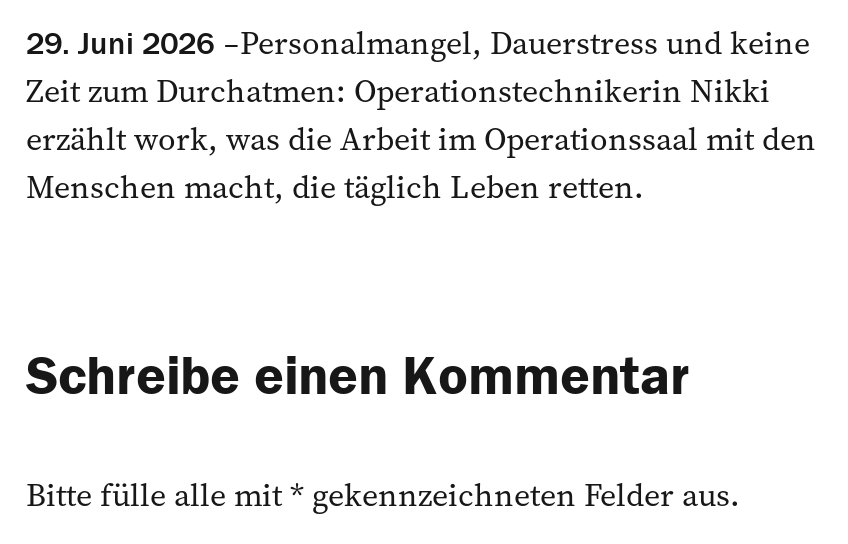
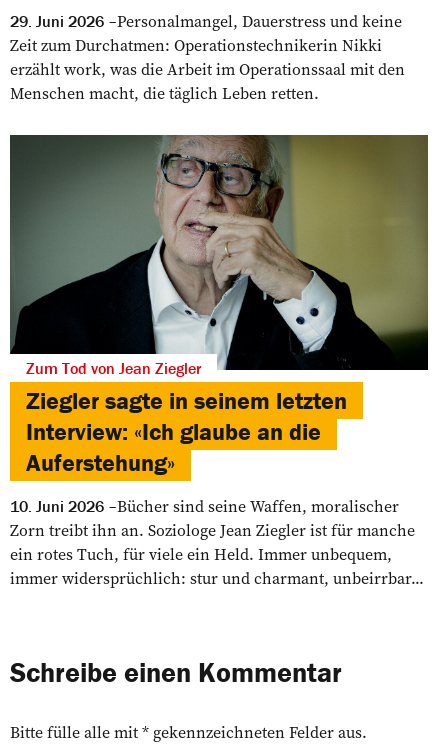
+ [image]
+ Zum Tod von Jean Ziegler
+ Ziegler sagte in seinem letzten
+ Interview: «Ich glaube an die
+ Auferstehung»
+ 10. Juni 2026
+ Bücher sind seine Waffen, moralischer
+ Zorn treibt ihn an. Soziologe Jean Ziegler ist für manche
+ ein rotes Tuch, für viele ein Held. Immer unbequem,
+ immer widersprüchlich: stur und charmant, unbeirrbar...
